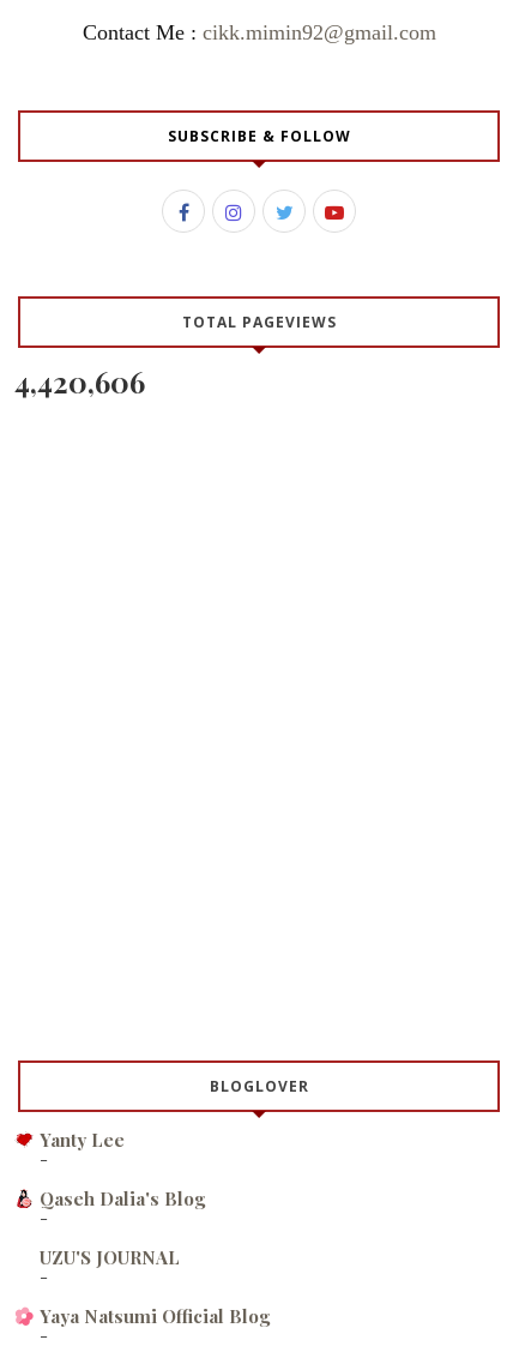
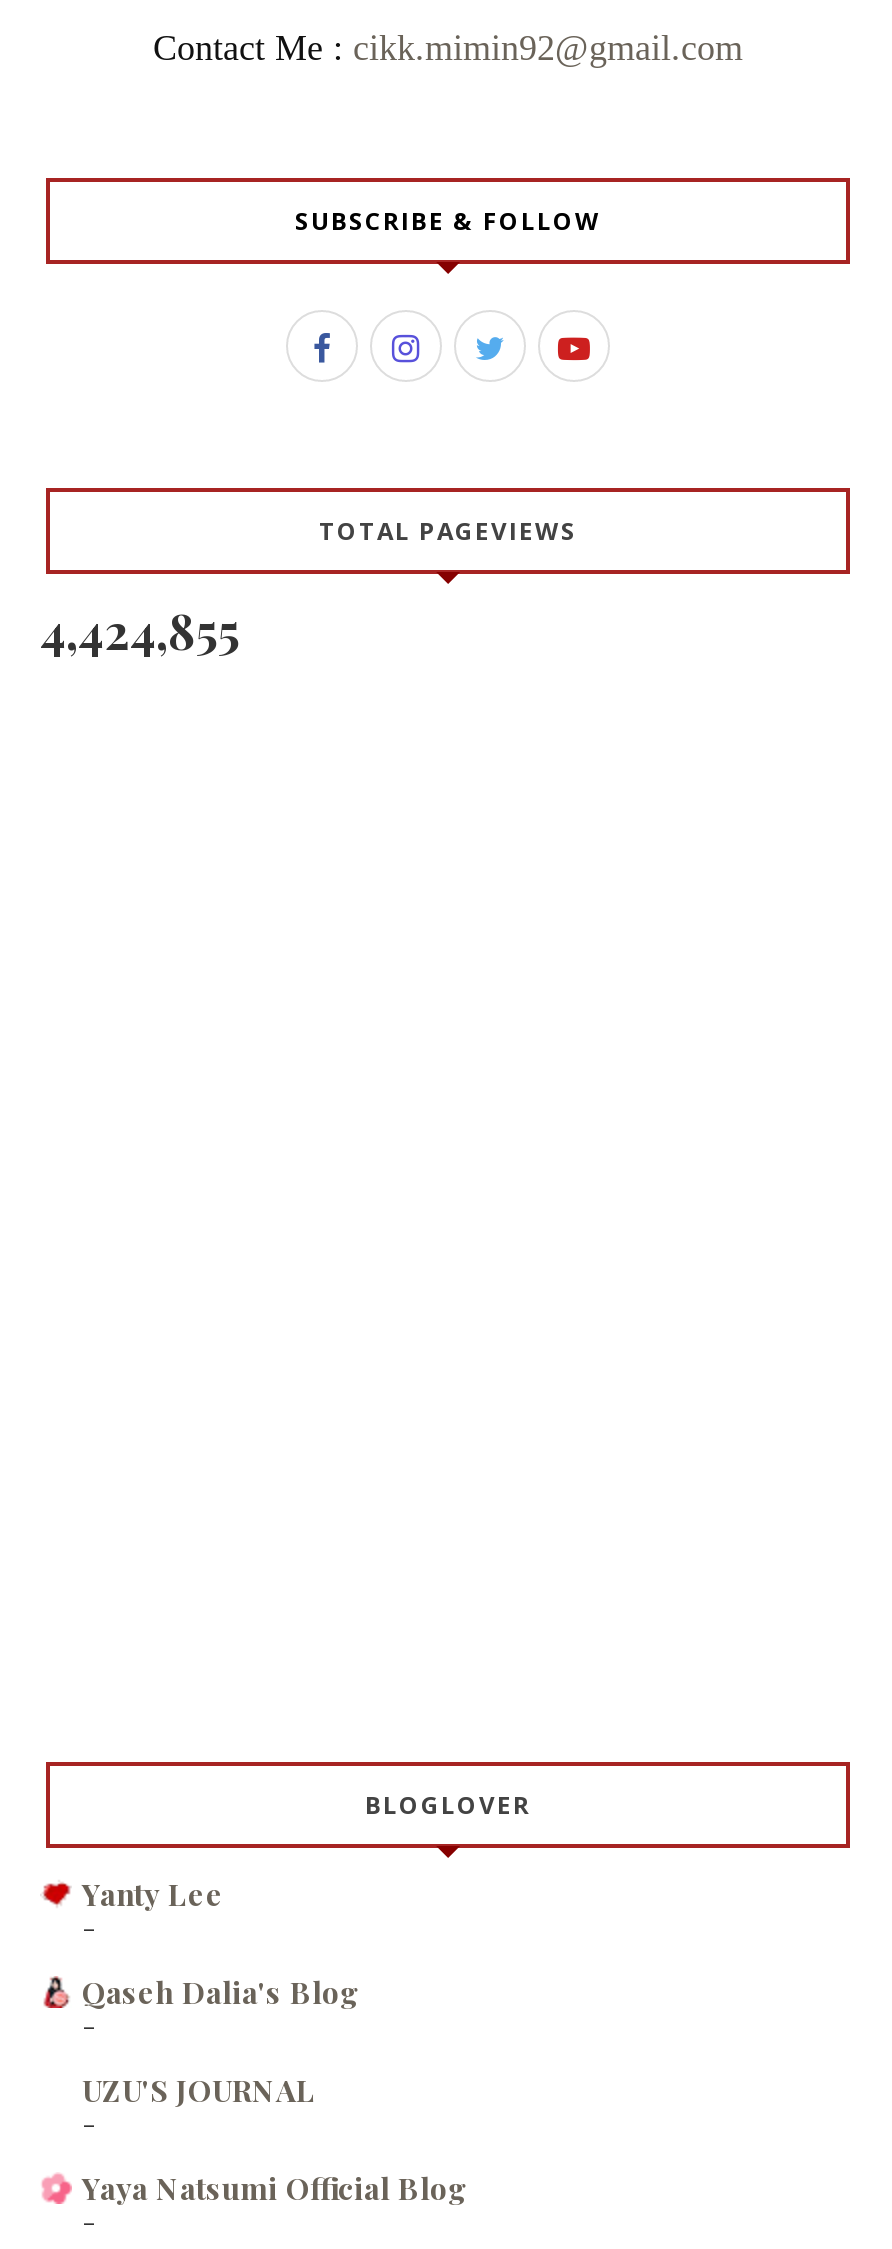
- 4,420,606
+ 4,424,855
